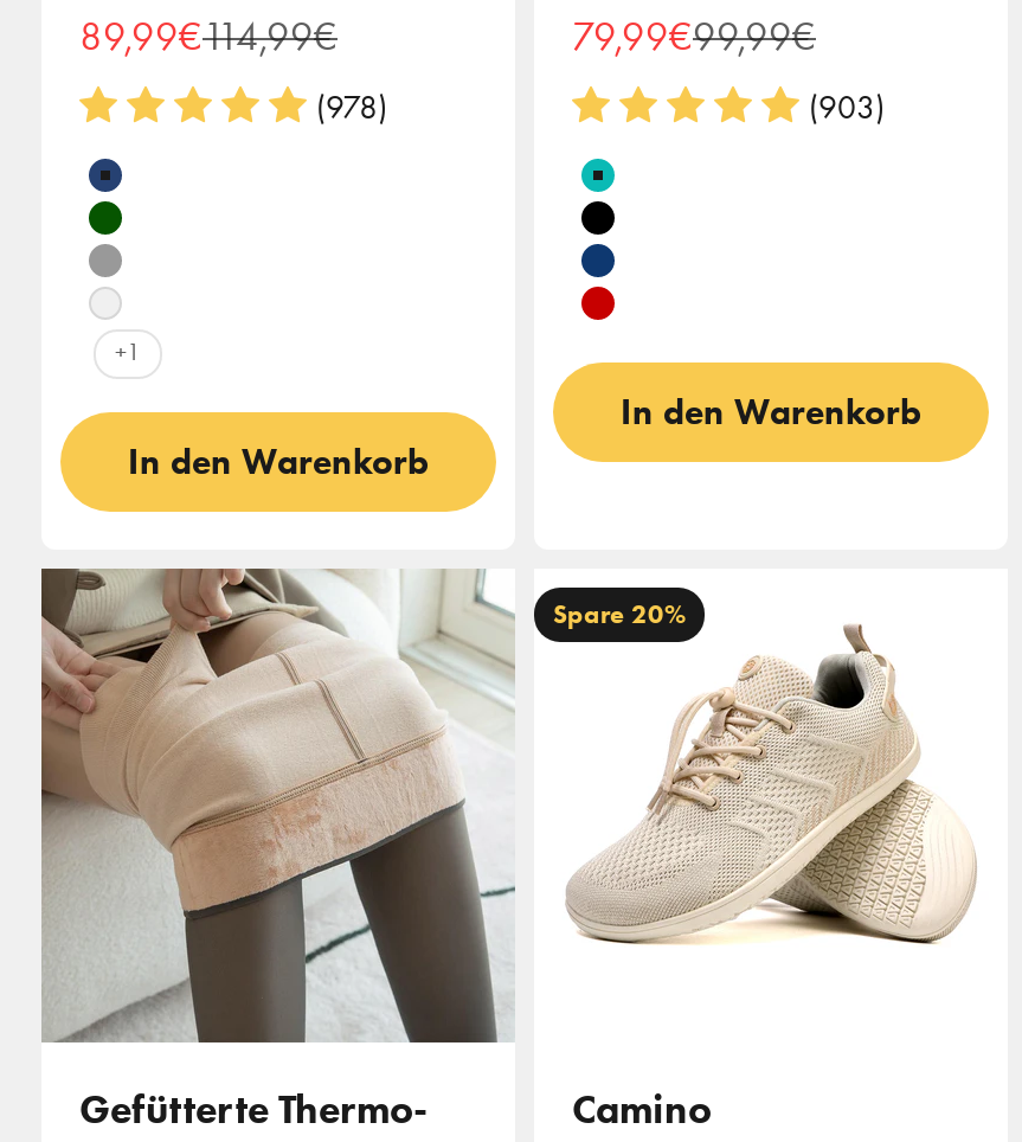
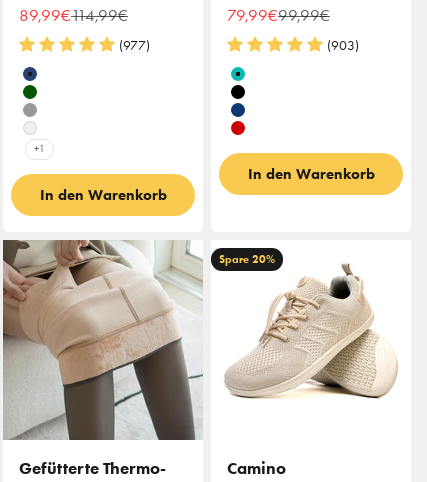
- (978)
+ (977)
